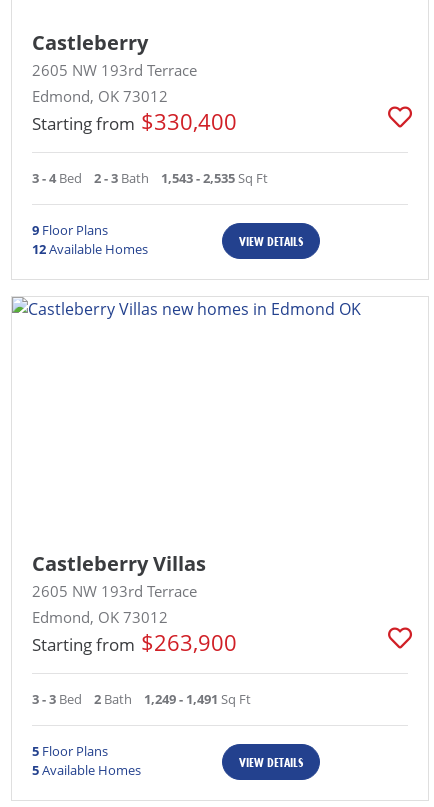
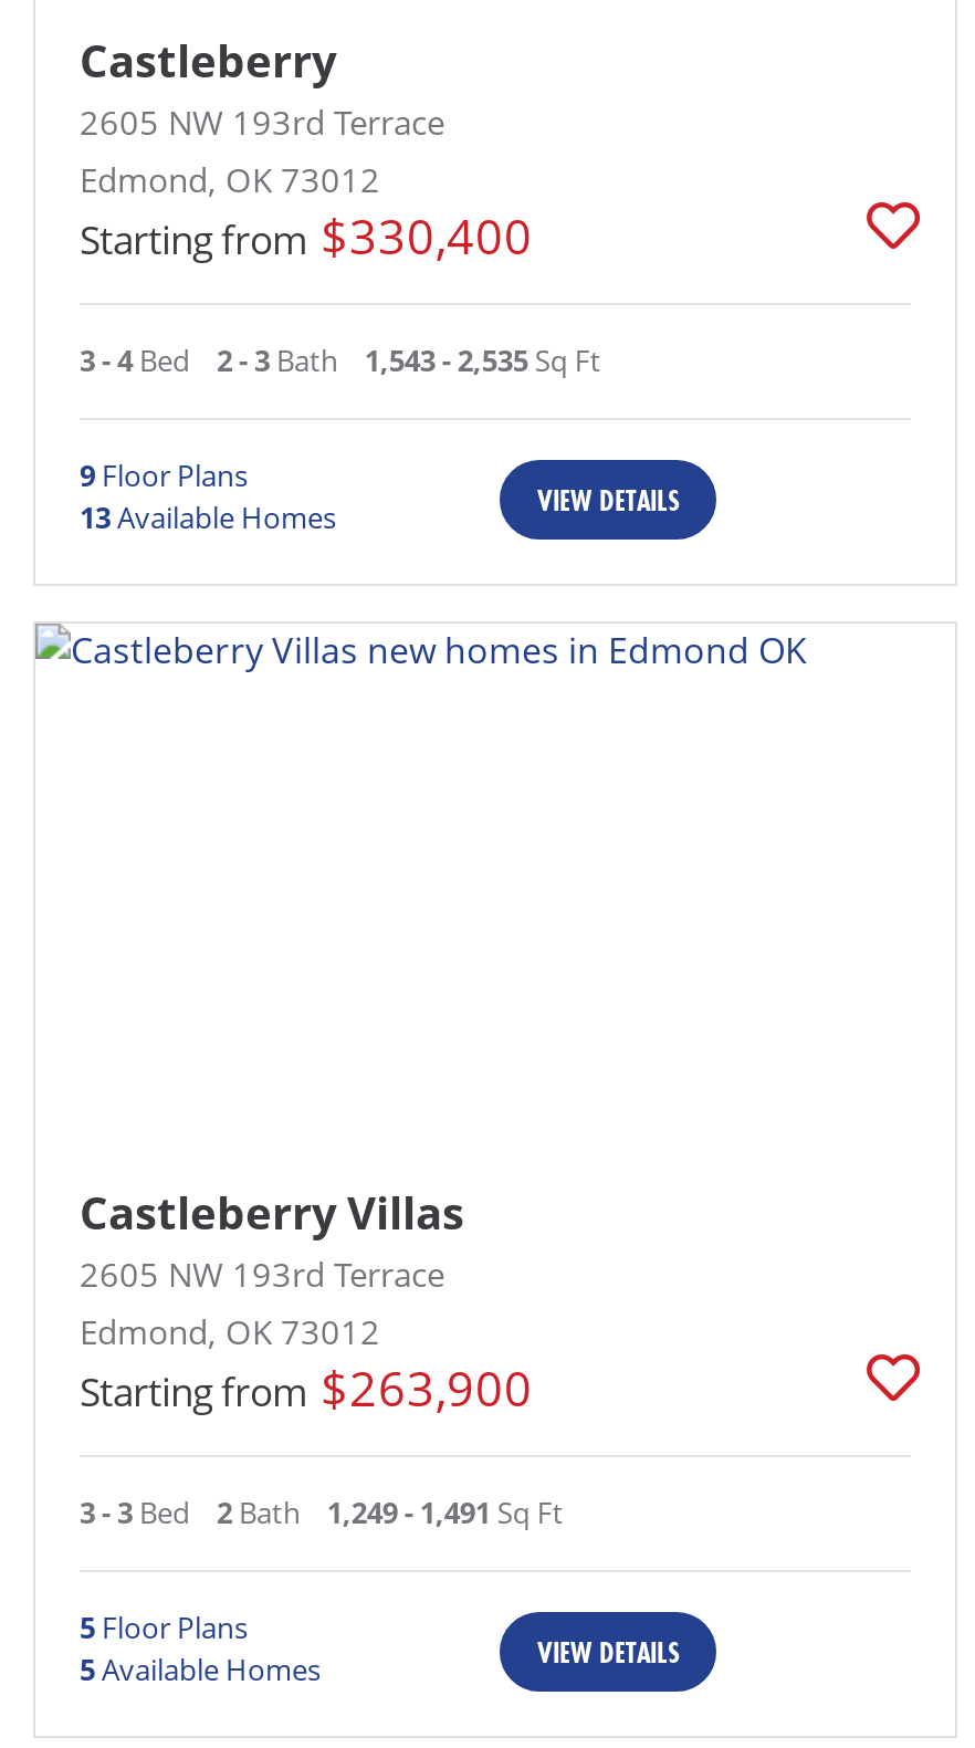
- 12Available Homes
+ 13Available Homes
